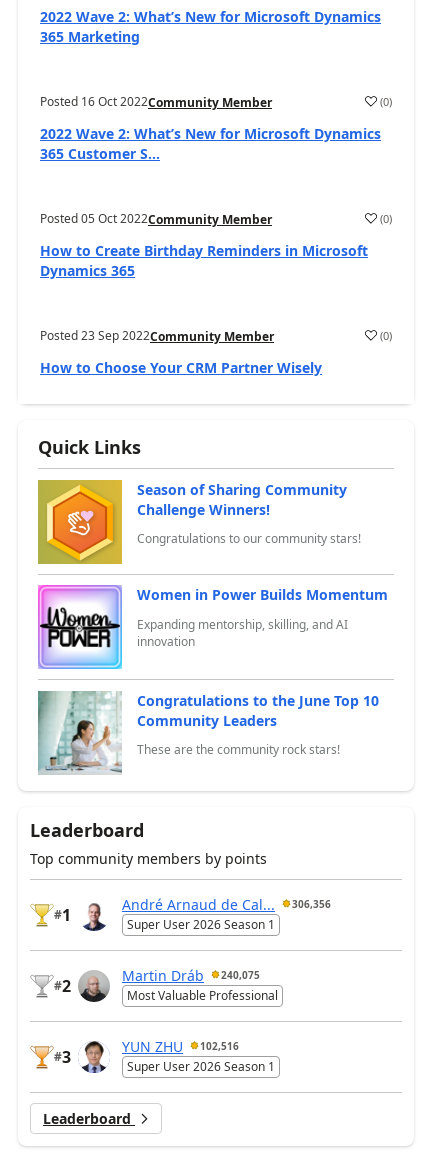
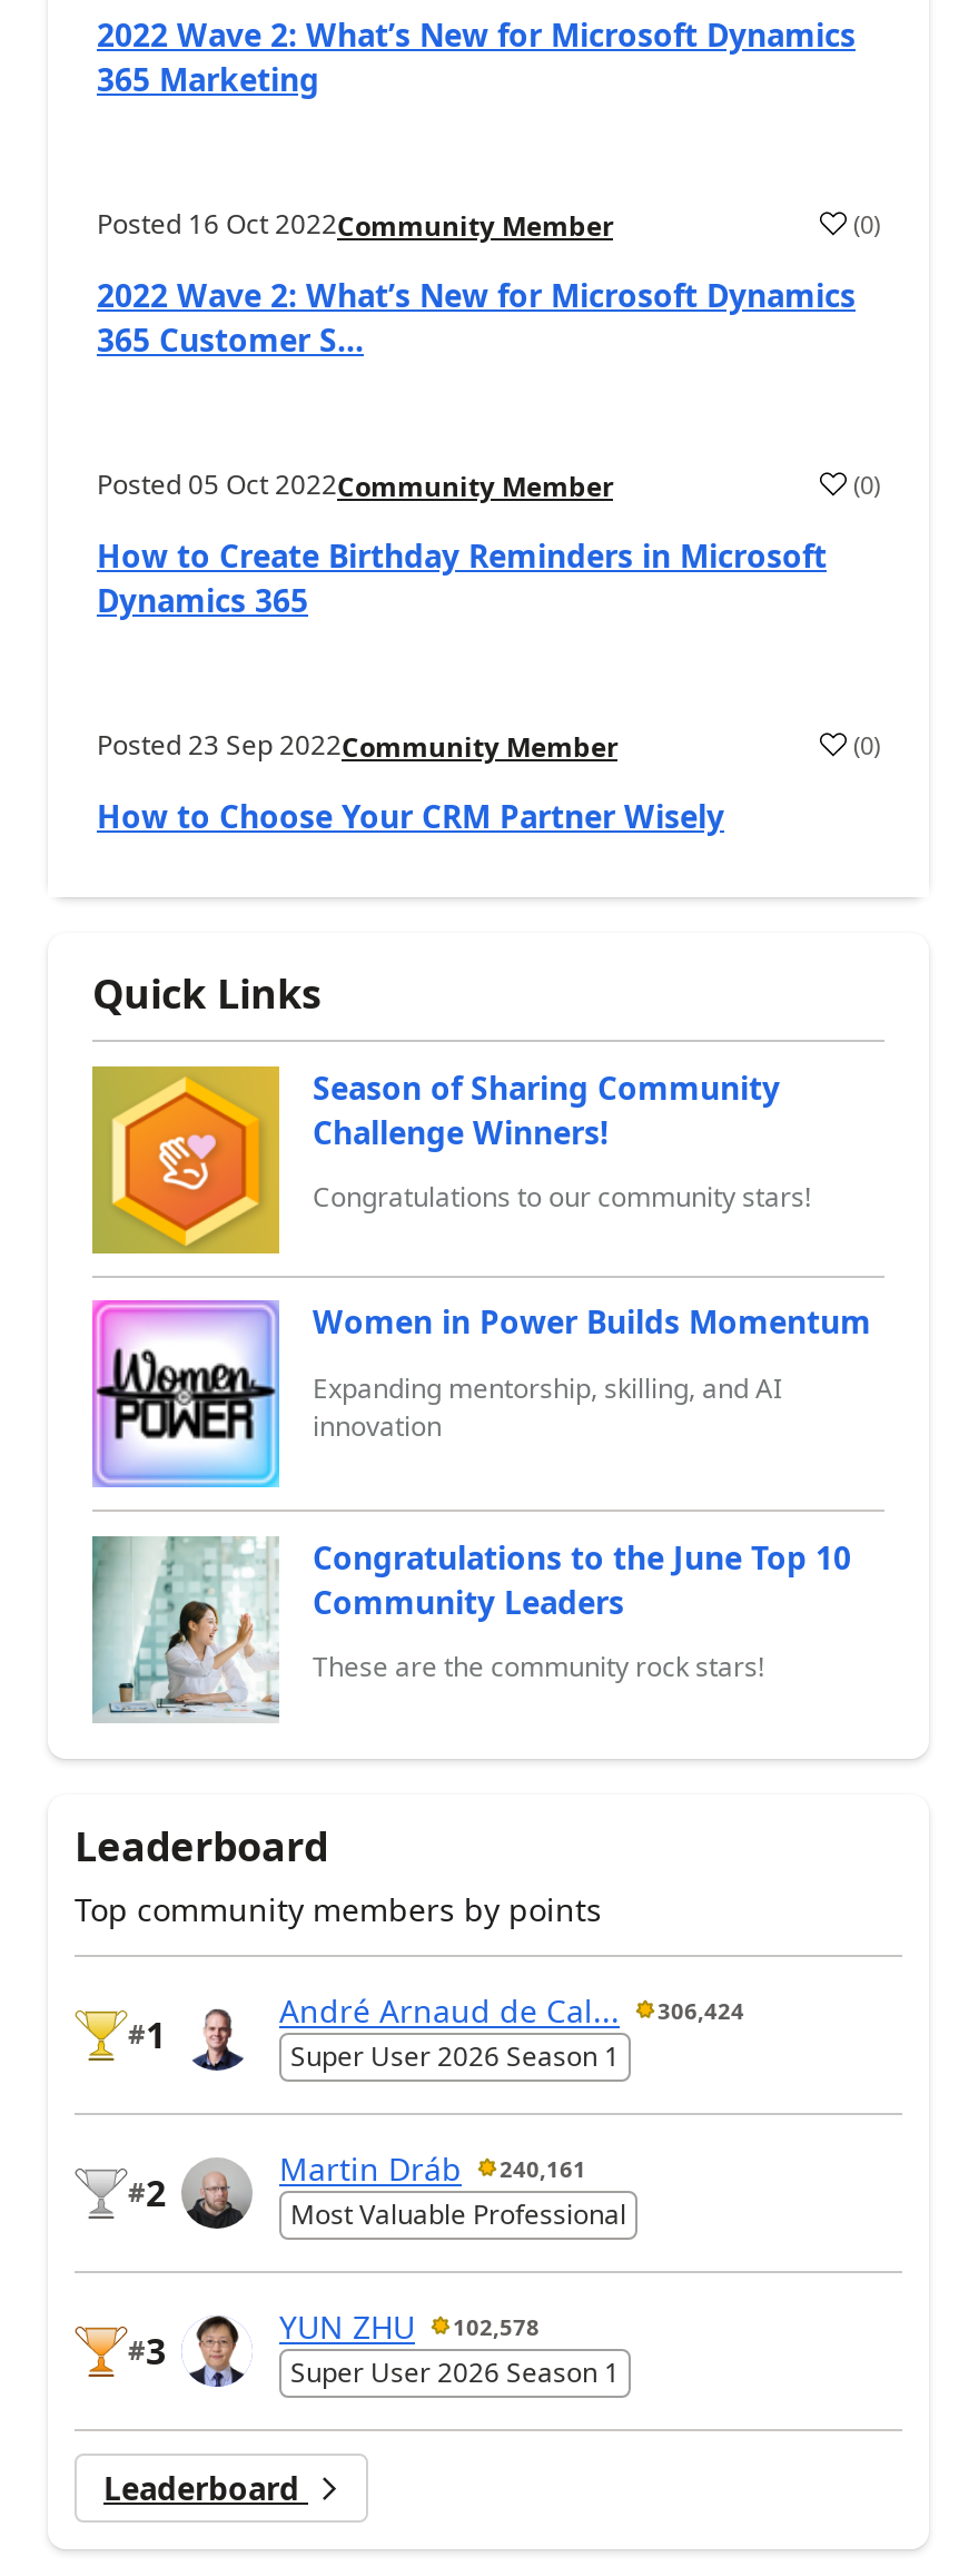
- André Arnaud de Cal... 306,356
+ André Arnaud de Cal... 306,424

- Martin Dráb 240,075
+ Martin Dráb 240,161

- YUN ZHU 102,516
+ YUN ZHU 102,578
